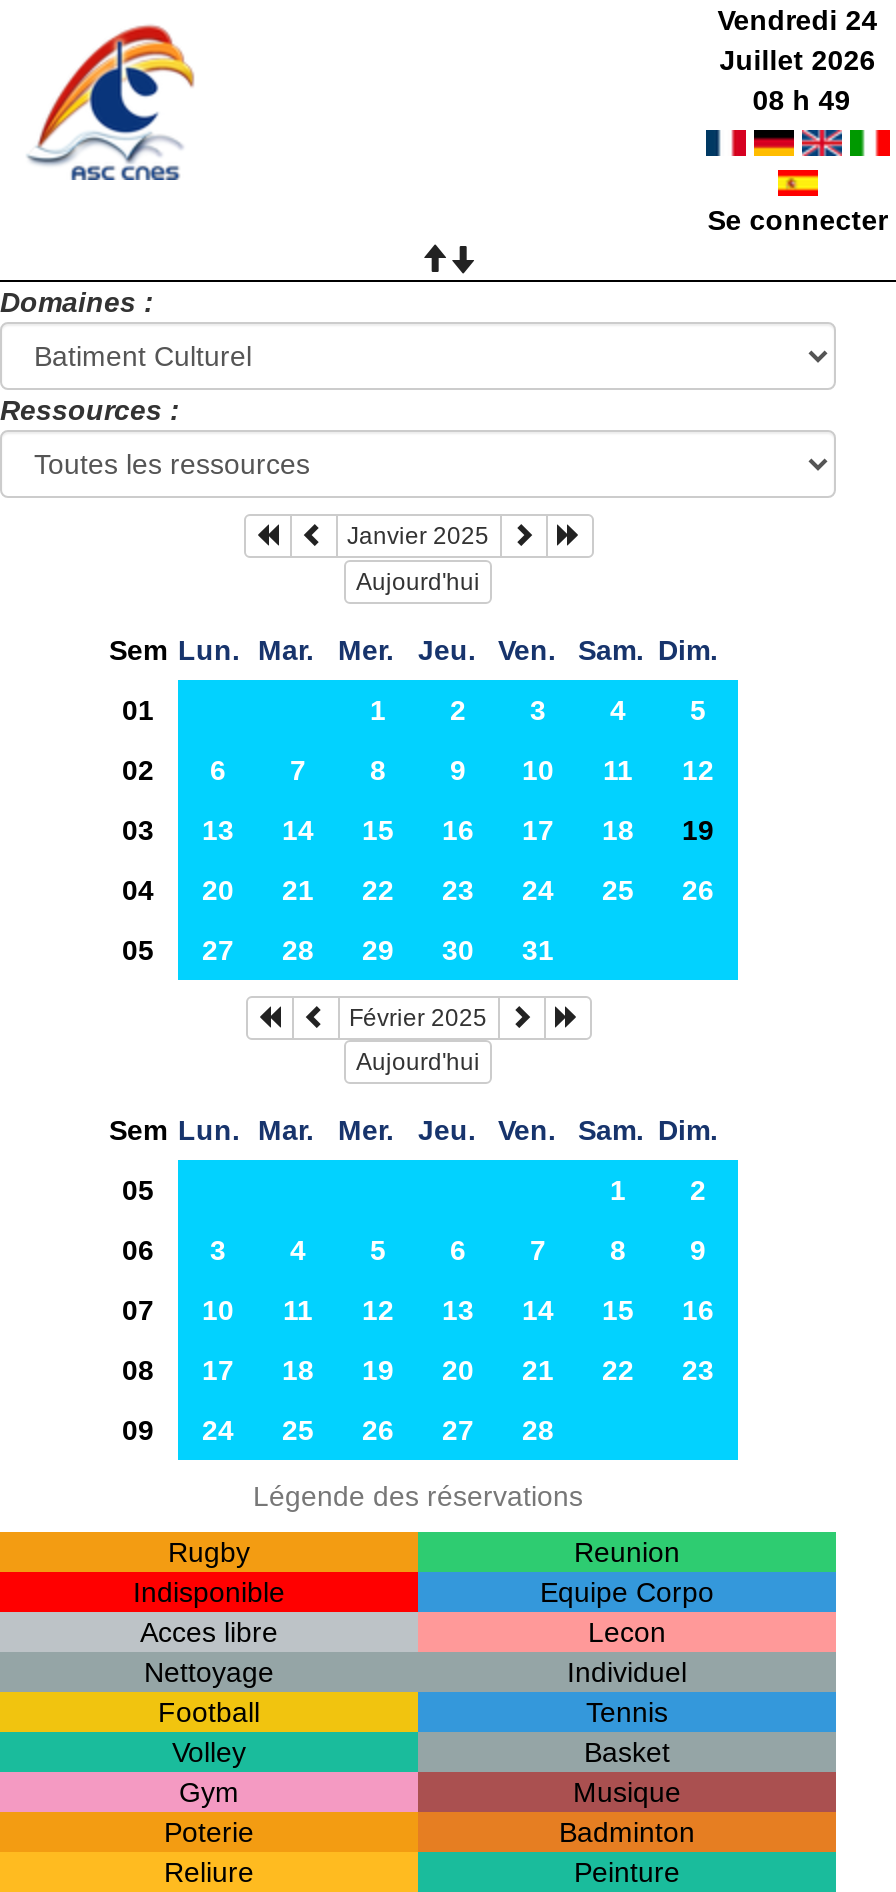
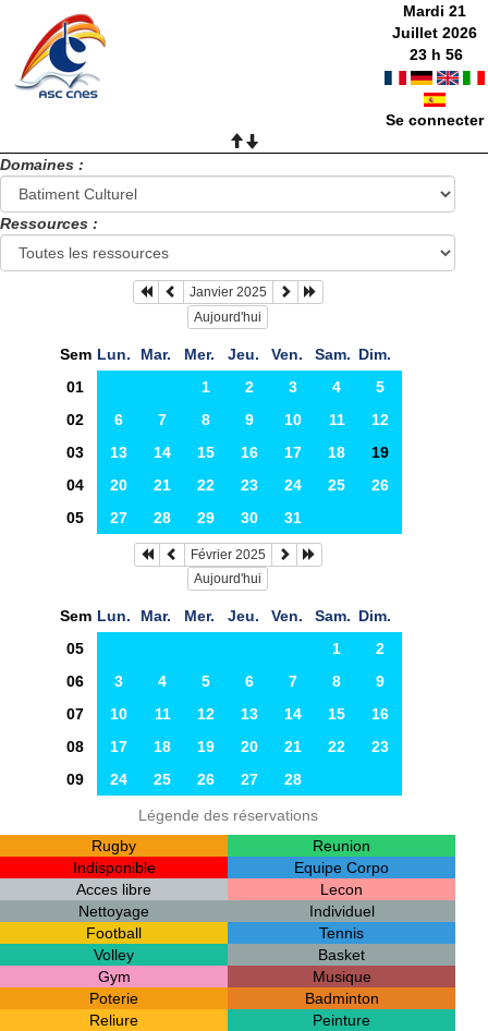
- Vendredi 24
+ Mardi 21

- 08 h 49
+ 23 h 56
